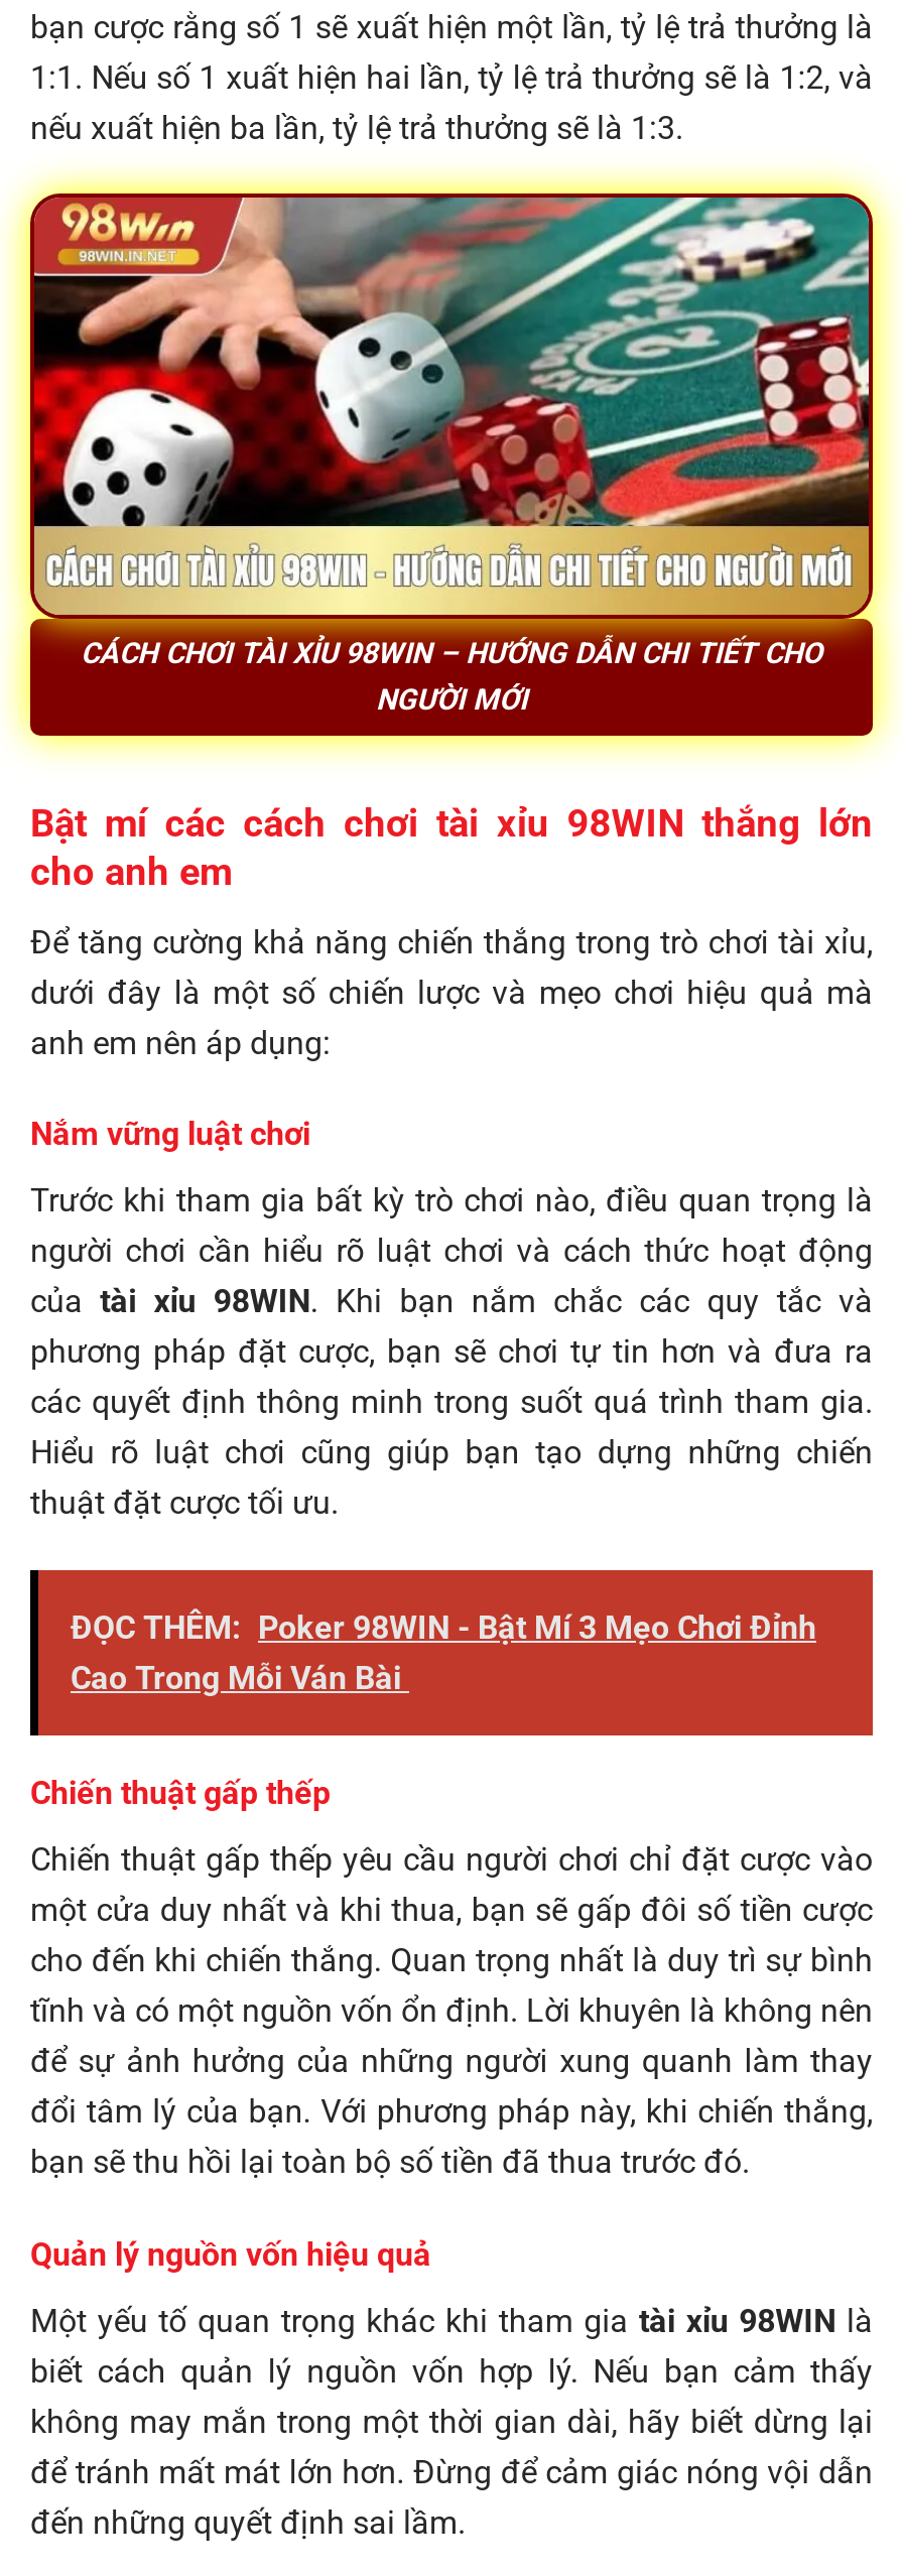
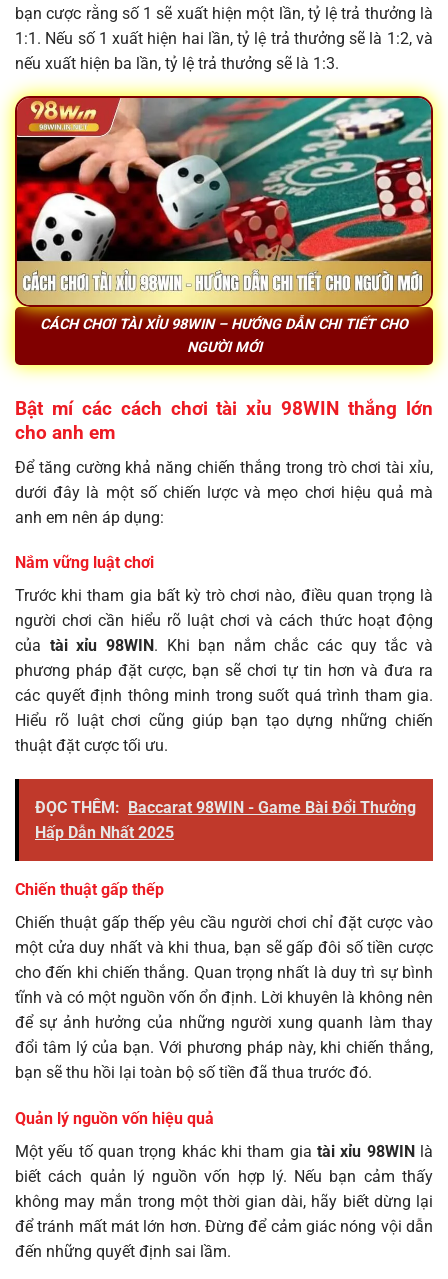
- ĐỌC THÊM: Poker 98WIN - Bật Mí 3 Mẹo Chơi Đỉnh
- Cao Trong Mỗi Ván Bài
+ ĐỌC THÊM: Baccarat 98WIN - Game Bài Đổi Thưởng
+ Hấp Dẫn Nhất 2025
